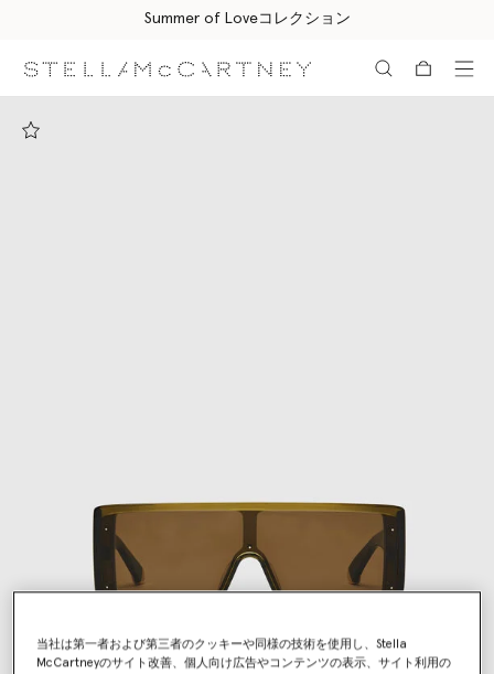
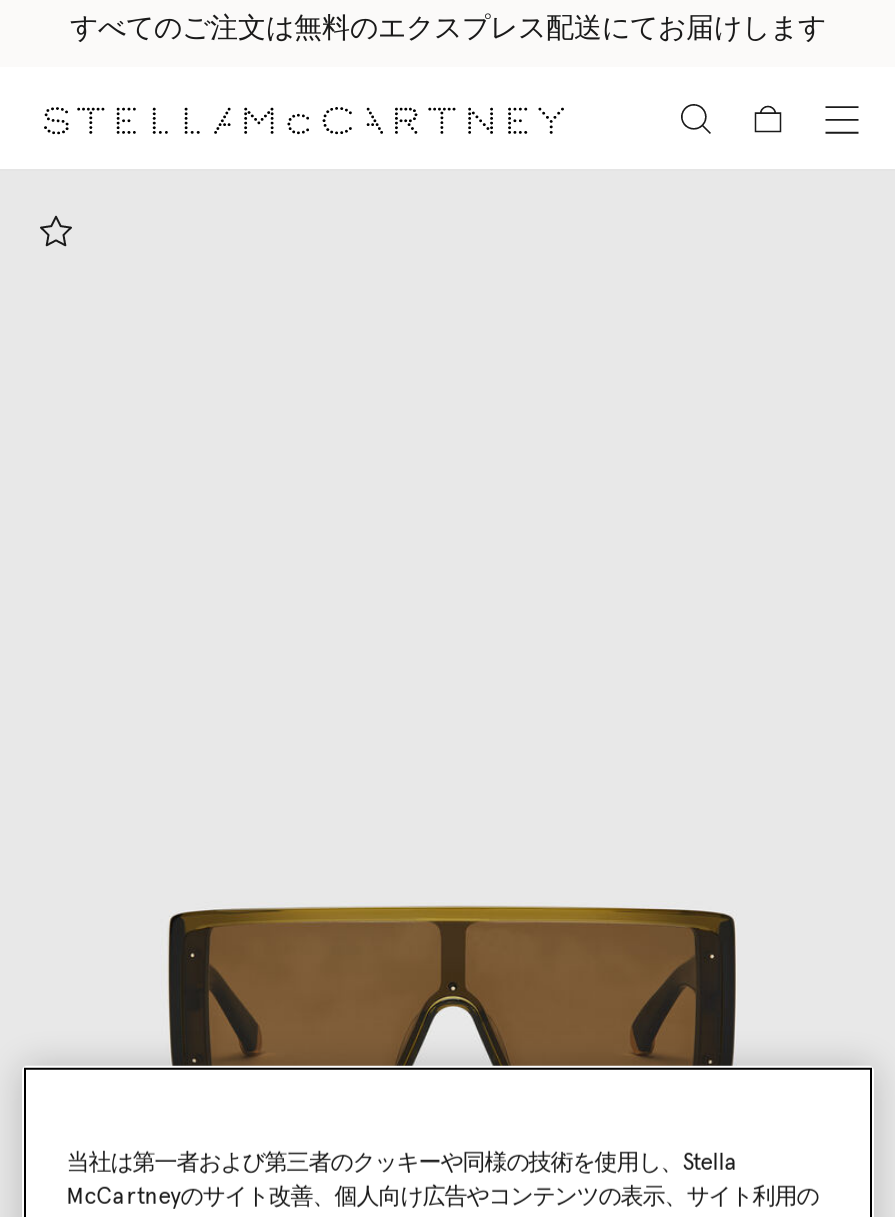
- Summer of Loveコレクション
+ すべてのご注文は無料のエクスプレス配送にてお届けします
